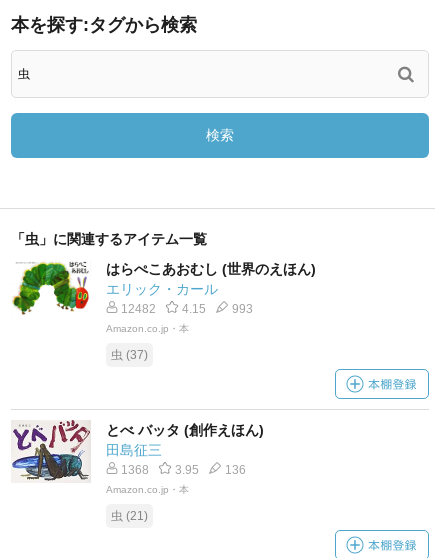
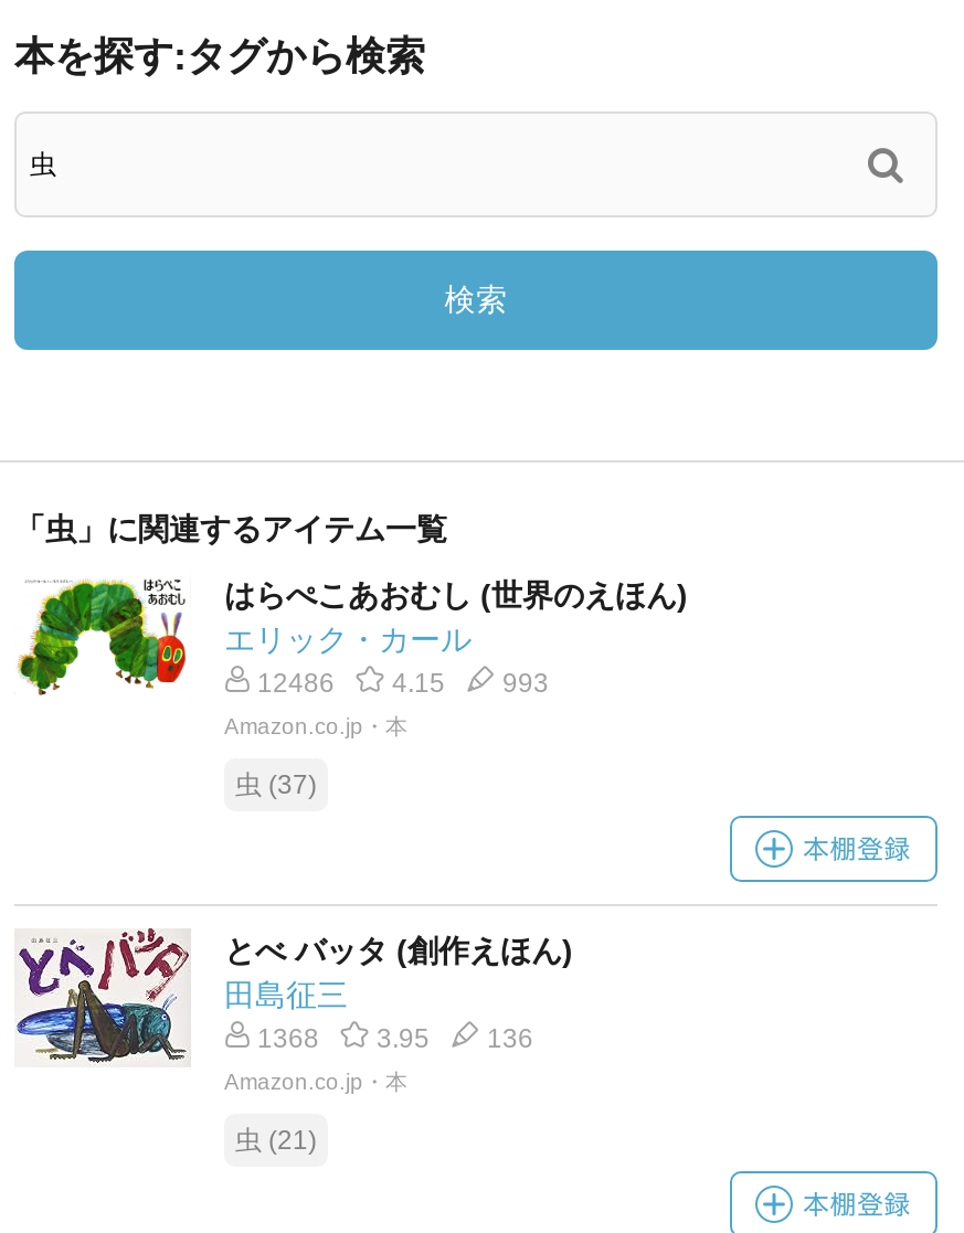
- 12482 4.15 993
+ 12486 4.15 993
